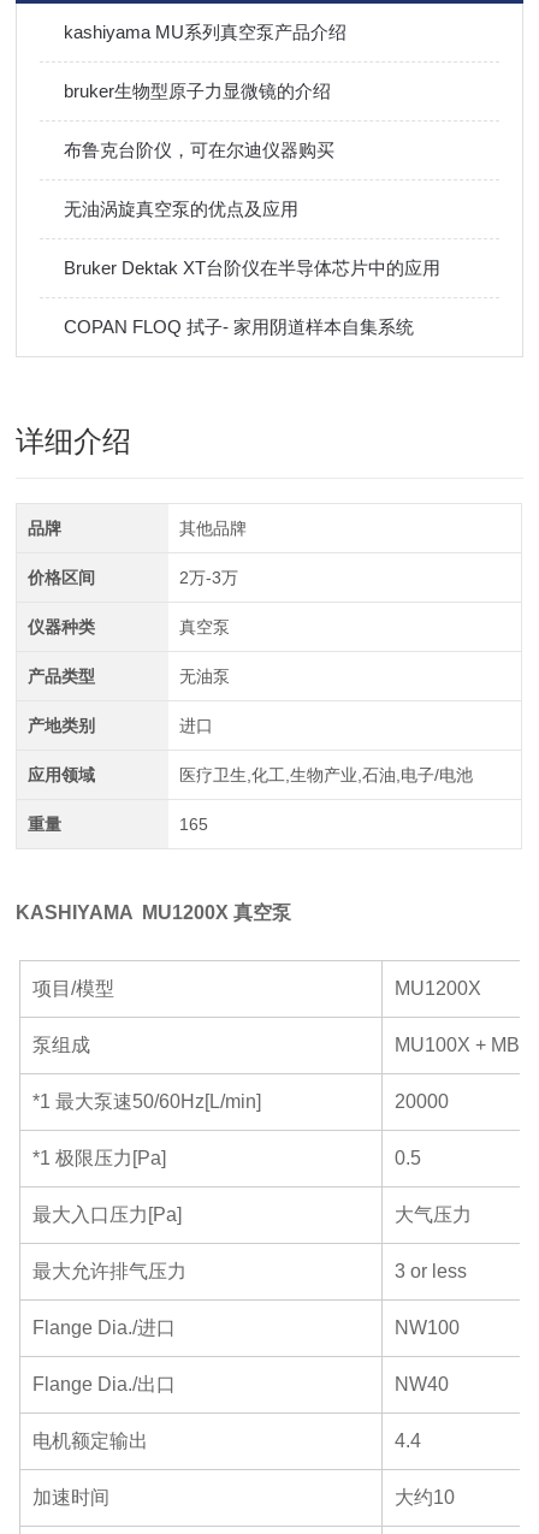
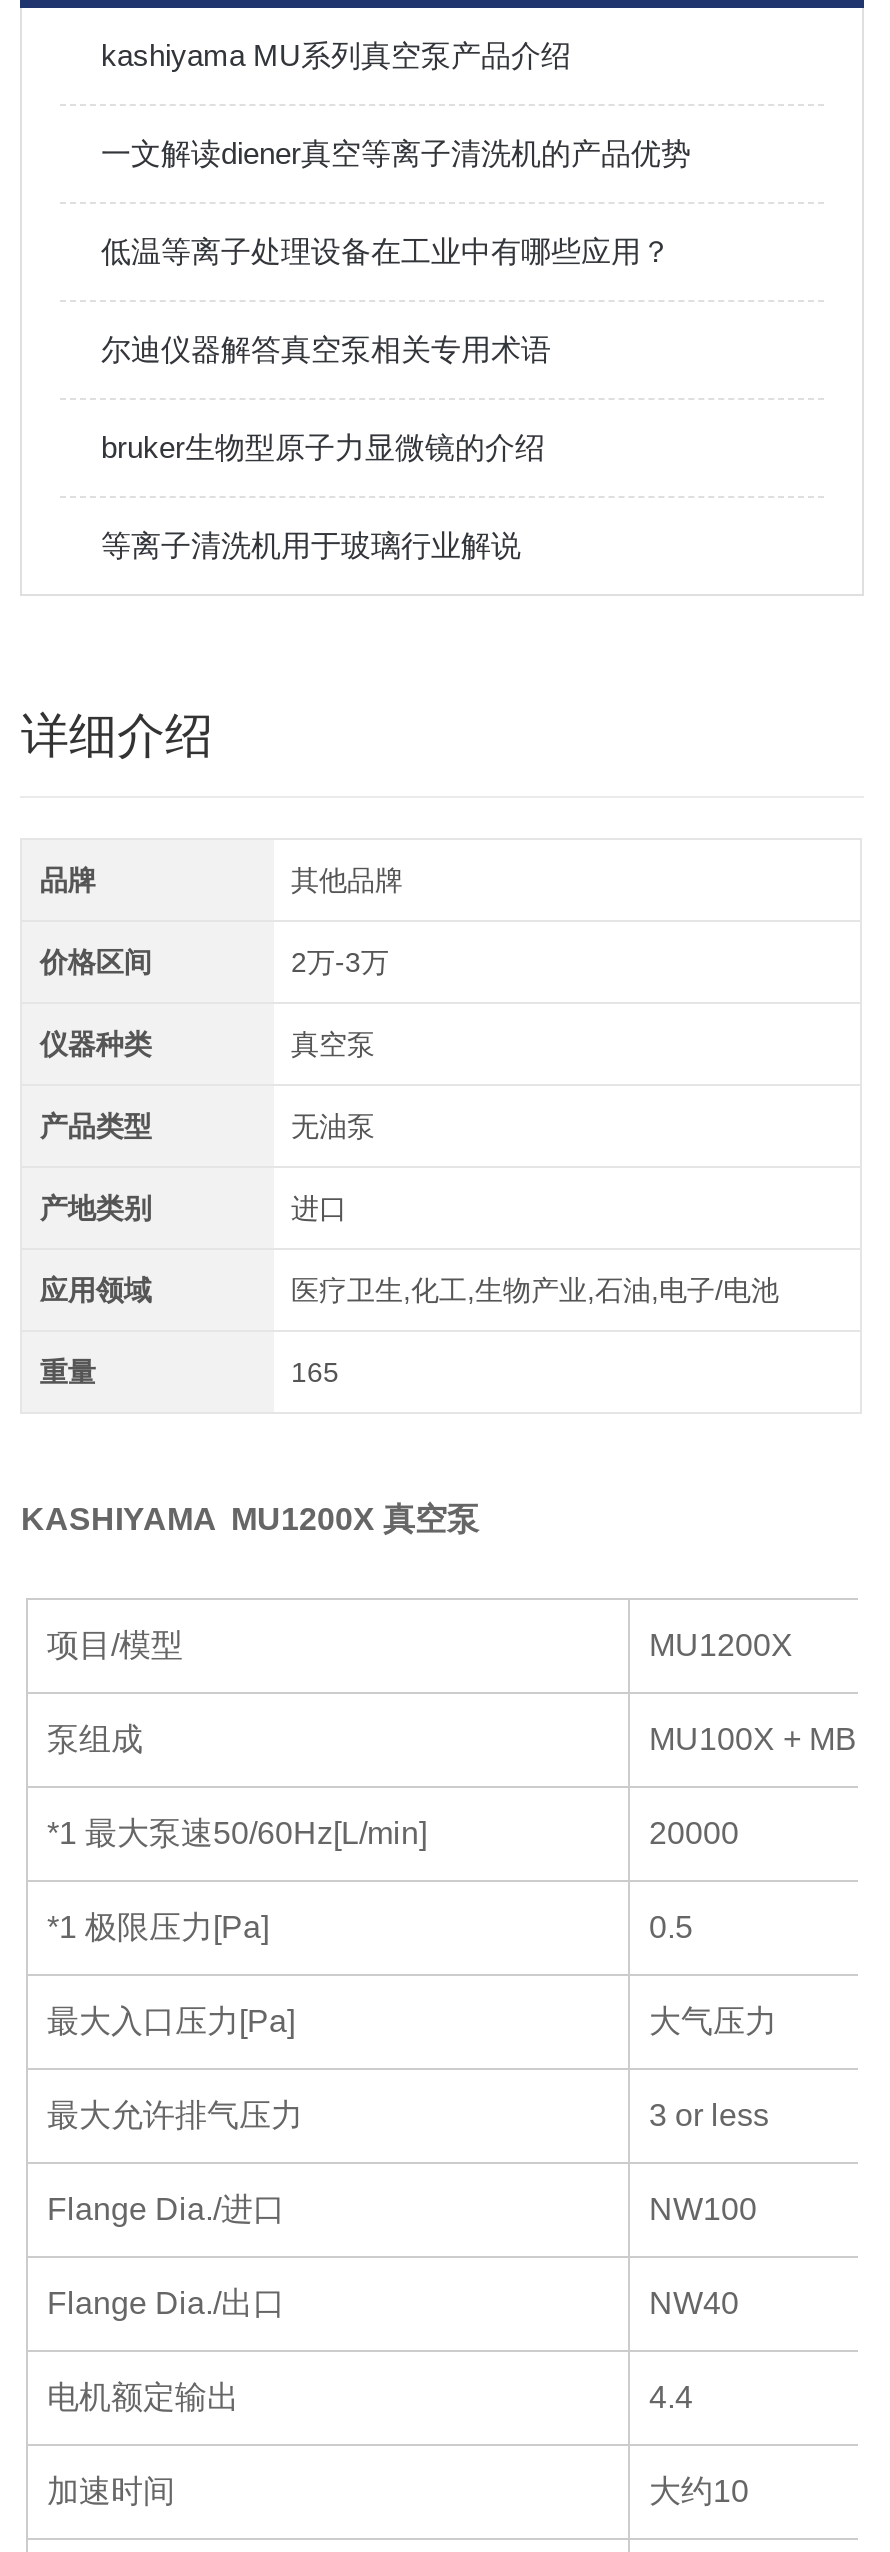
+ 一文解读diener真空等离子清洗机的产品优势
+ 低温等离子处理设备在工业中有哪些应用？
+ 尔迪仪器解答真空泵相关专用术语

moved down: bruker生物型原子力显微镜的介绍

- 布鲁克台阶仪，可在尔迪仪器购买
- 无油涡旋真空泵的优点及应用
- Bruker Dektak XT台阶仪在半导体芯片中的应用
- COPAN FLOQ 拭子- 家用阴道样本自集系统
+ 等离子清洗机用于玻璃行业解说
